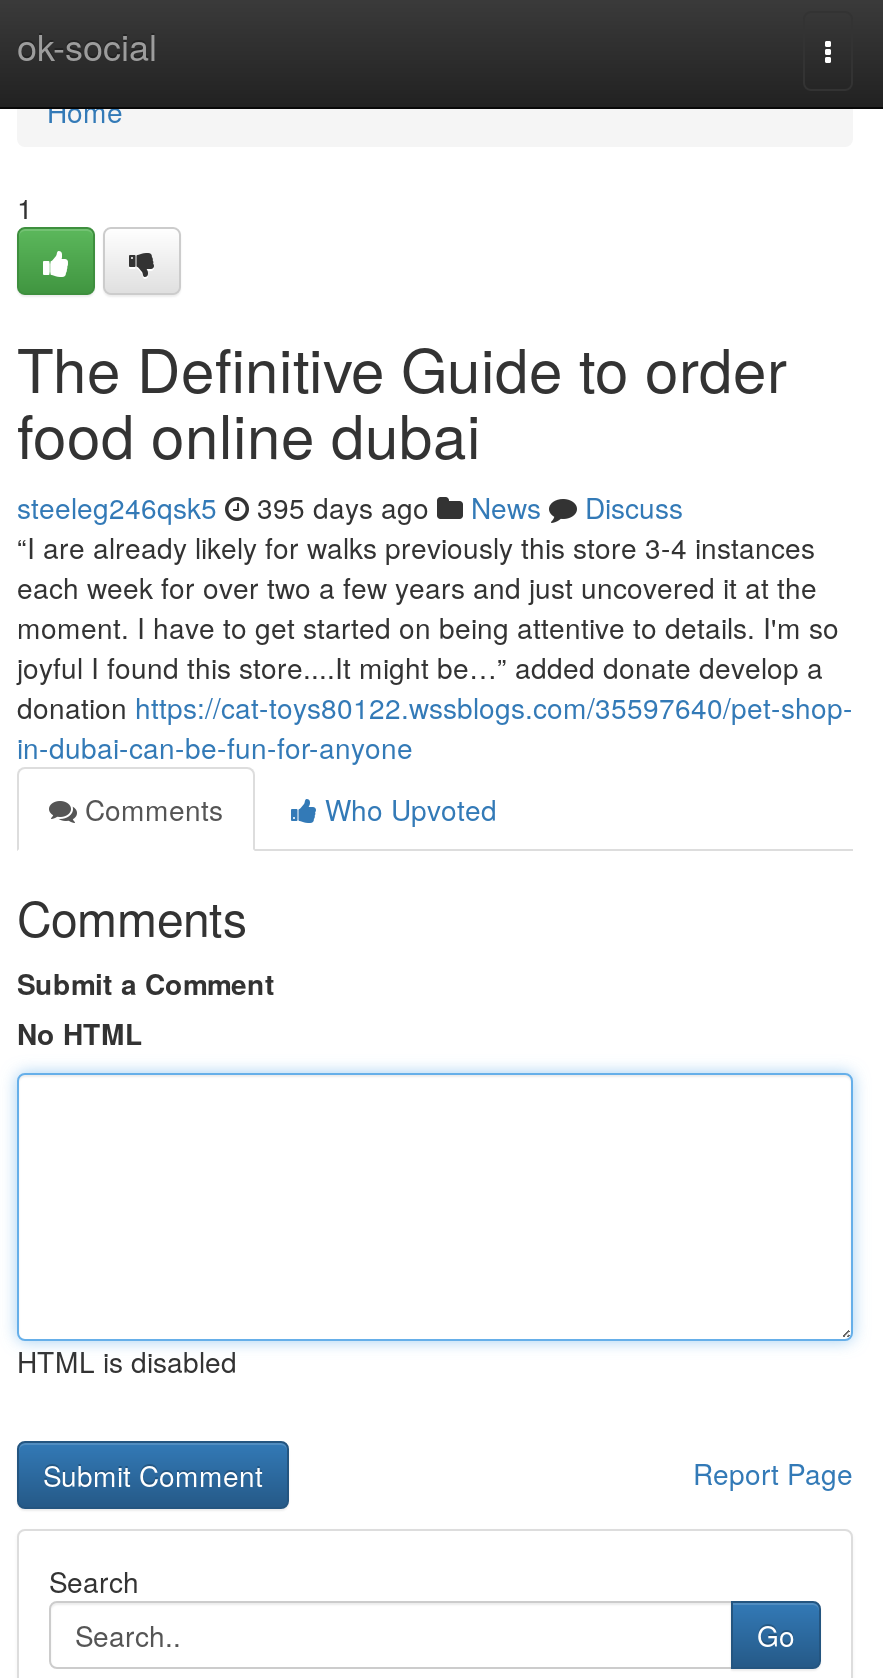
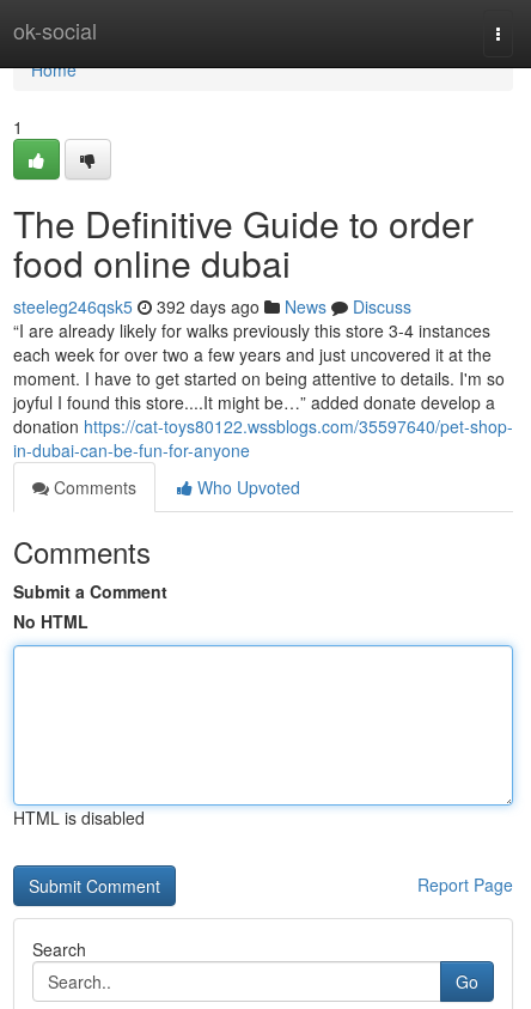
- steeleg246qsk5 395 days ago News Discuss
+ steeleg246qsk5 392 days ago News Discuss
